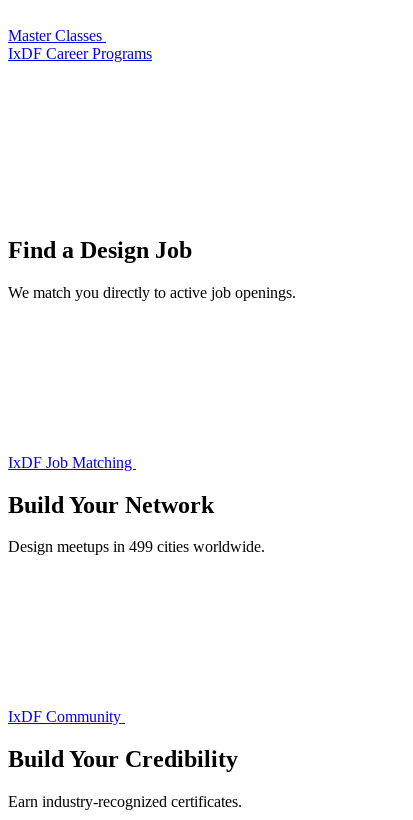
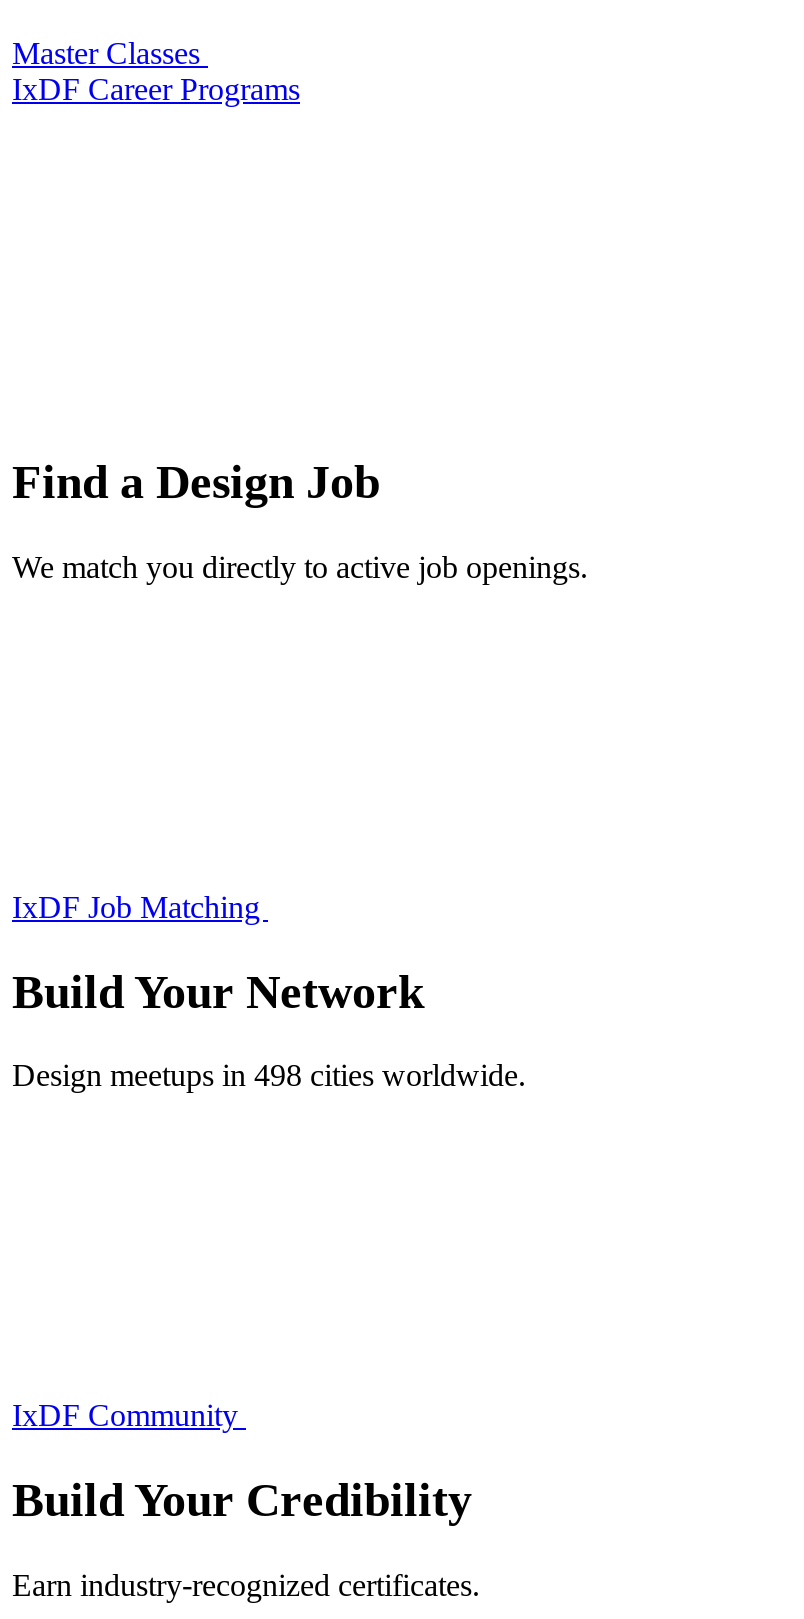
- Design meetups in 499 cities worldwide.
+ Design meetups in 498 cities worldwide.
